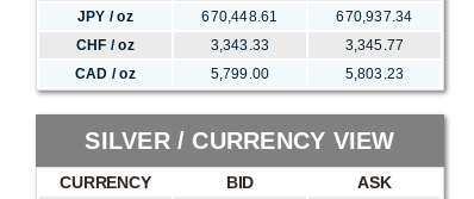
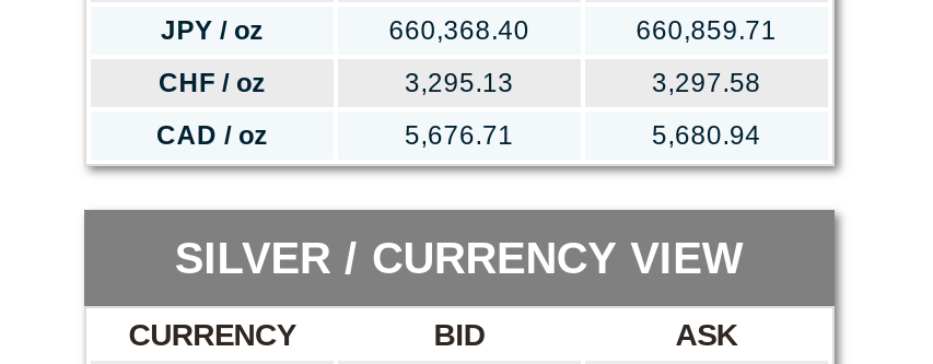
- 670,448.61
+ 660,368.40

- 670,937.34
+ 660,859.71

- 3,343.33
+ 3,295.13

- 3,345.77
+ 3,297.58

- 5,799.00
+ 5,676.71

- 5,803.23
+ 5,680.94
